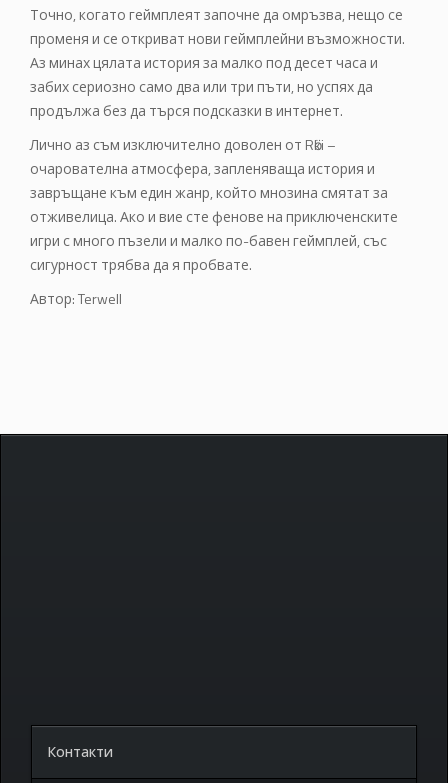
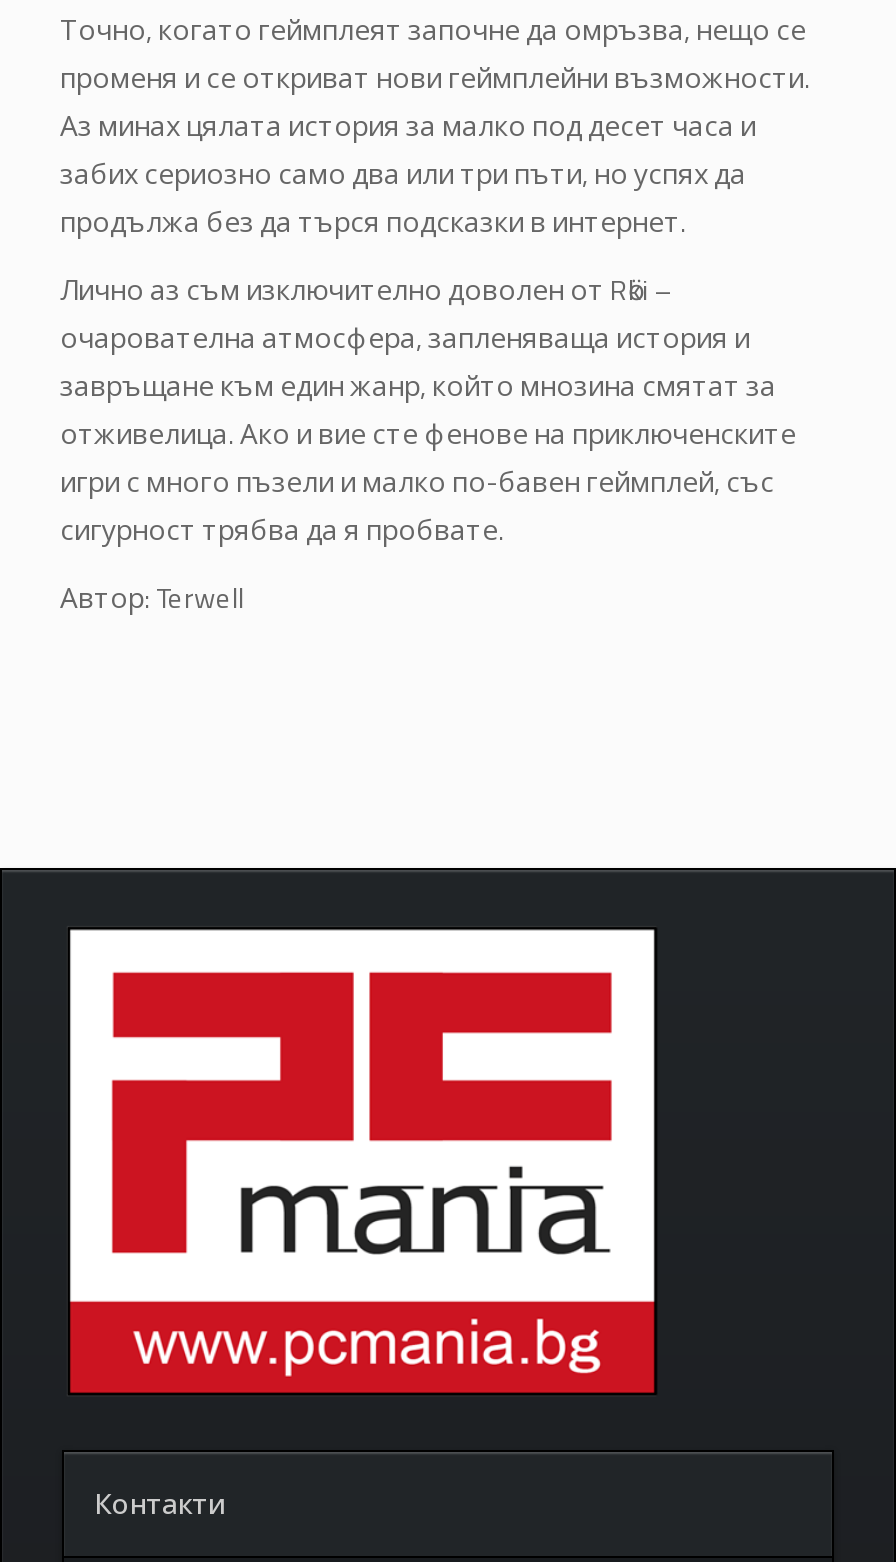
+ [image]
